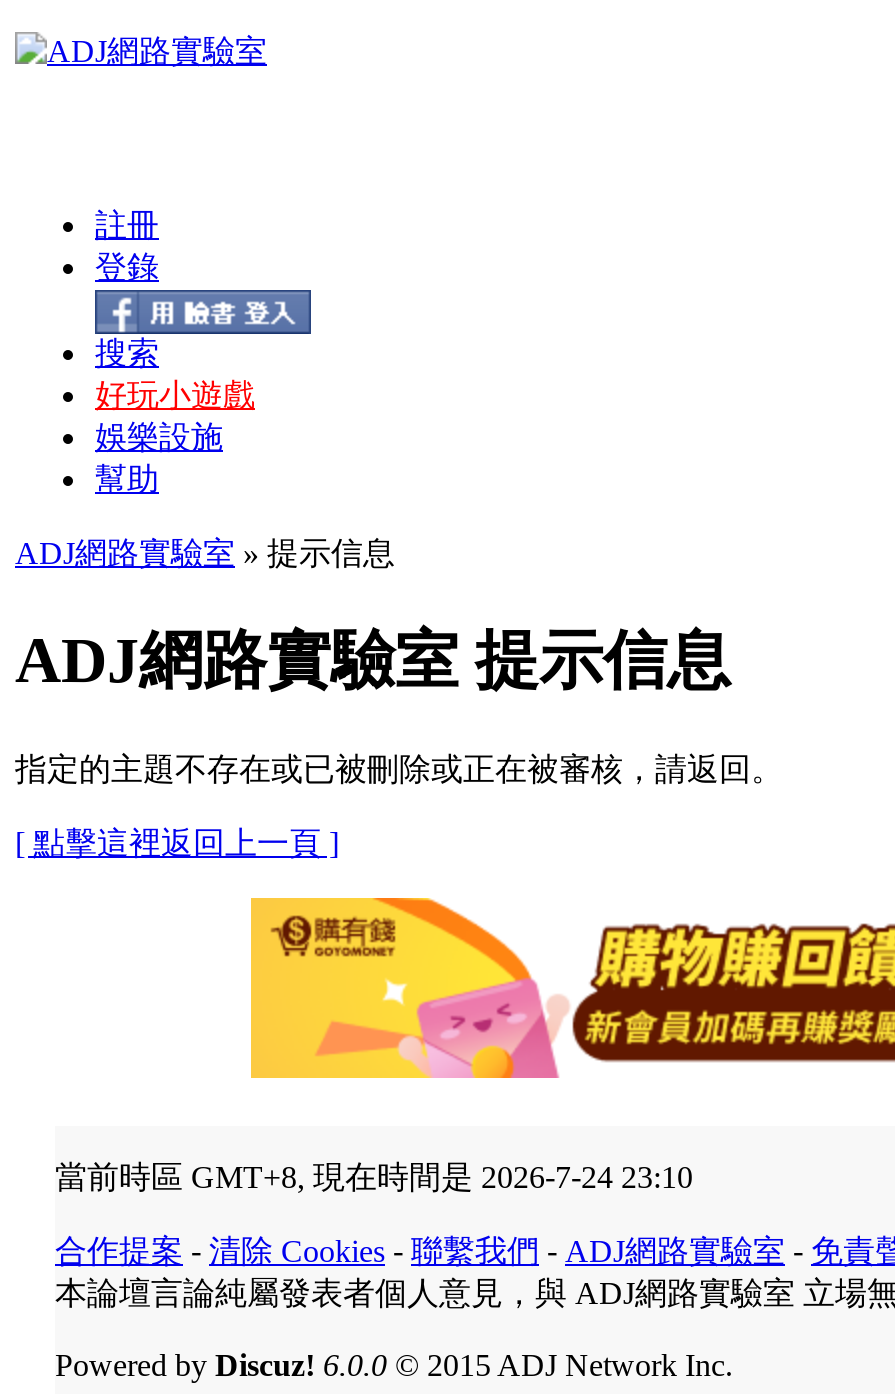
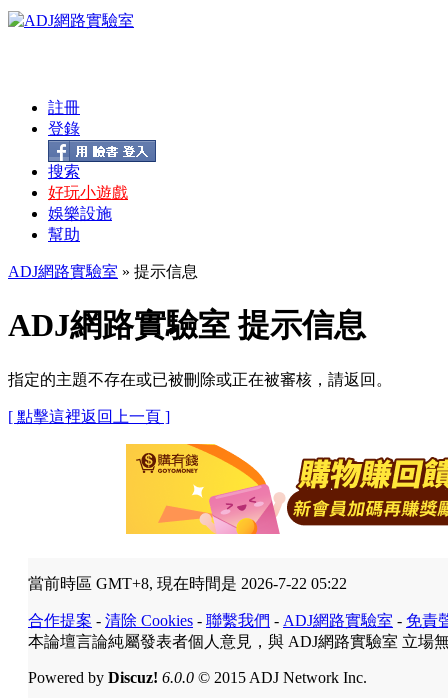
- 當前時區 GMT+8, 現在時間是 2026-7-24 23:10
+ 當前時區 GMT+8, 現在時間是 2026-7-22 05:22
